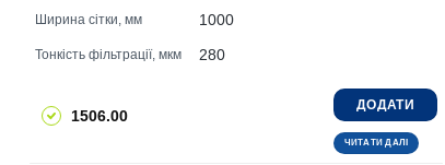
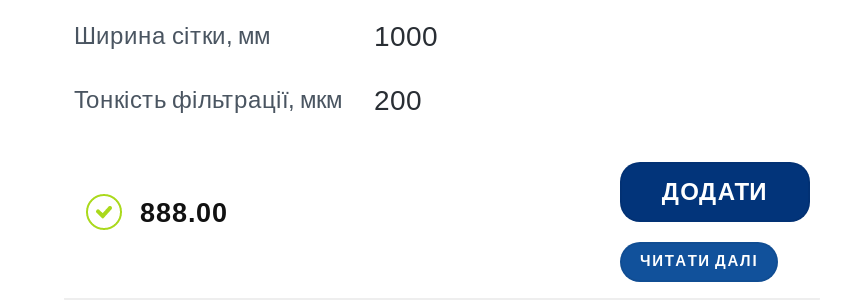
- Тонкість фільтрації, мкм 280
+ Тонкість фільтрації, мкм 200

- 1506.00
+ 888.00
